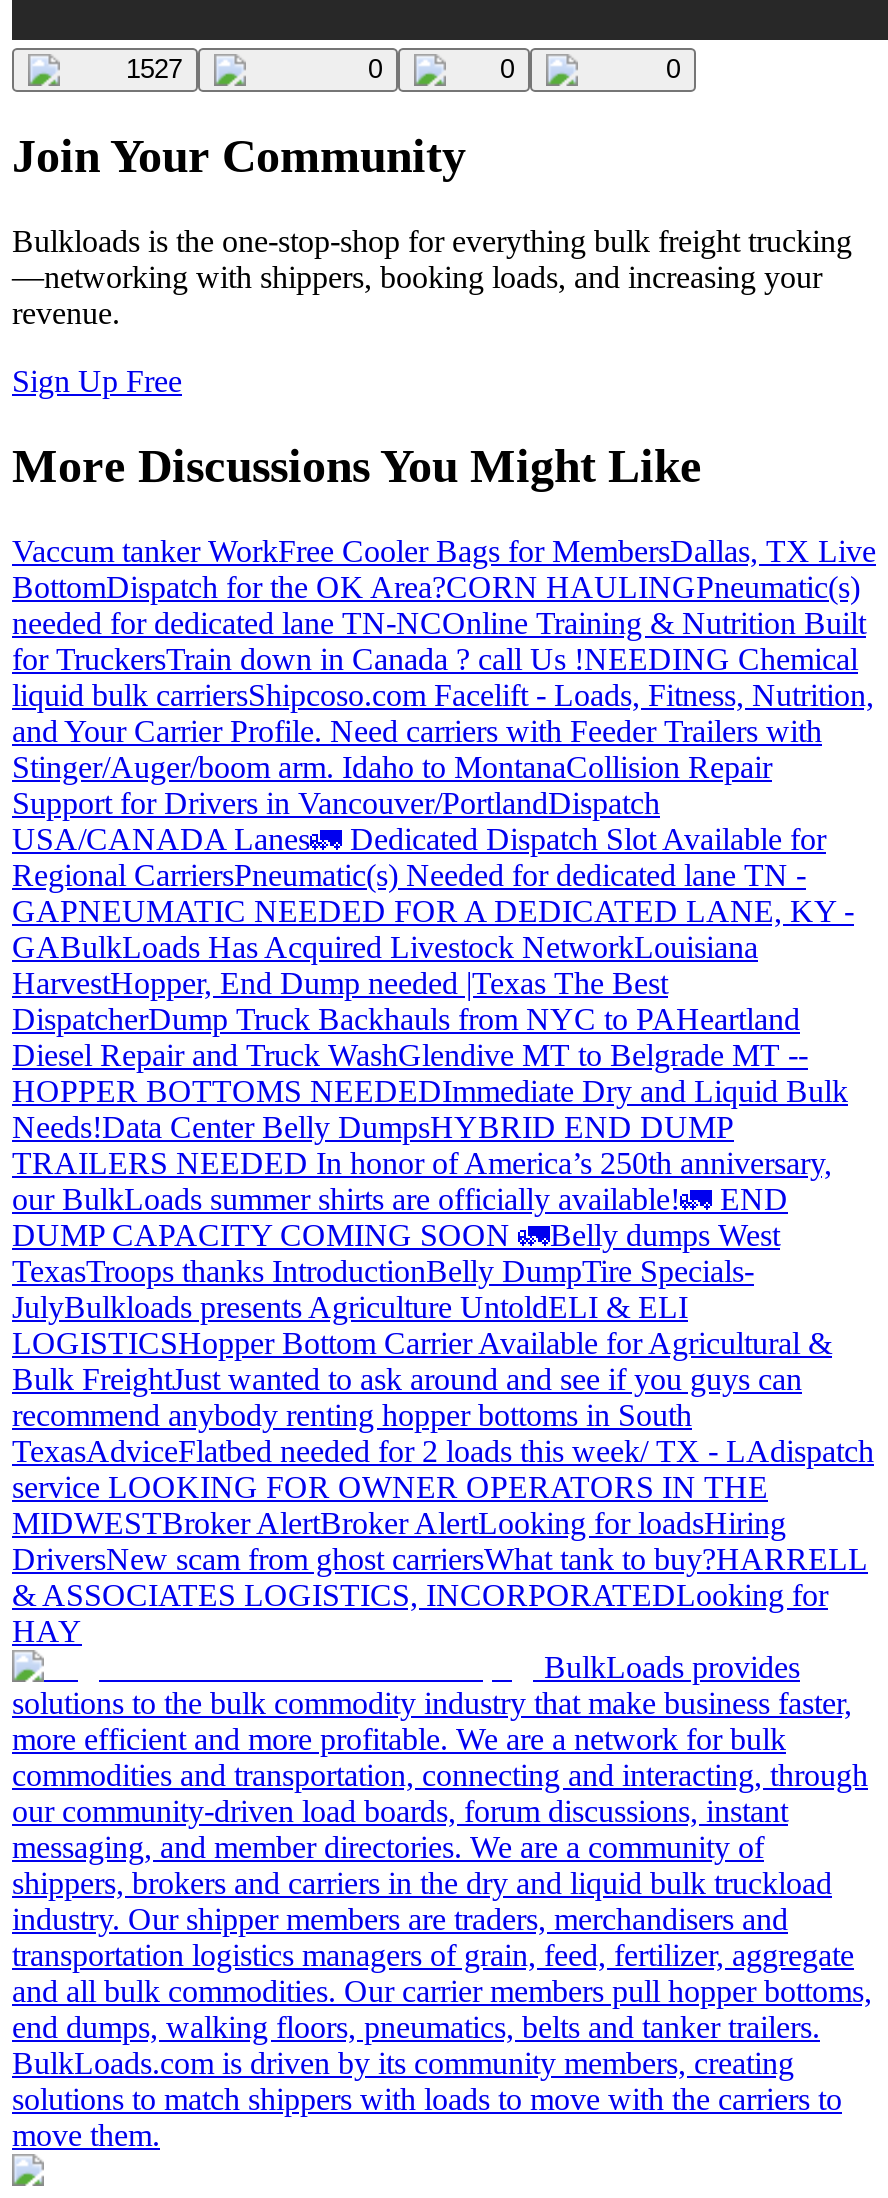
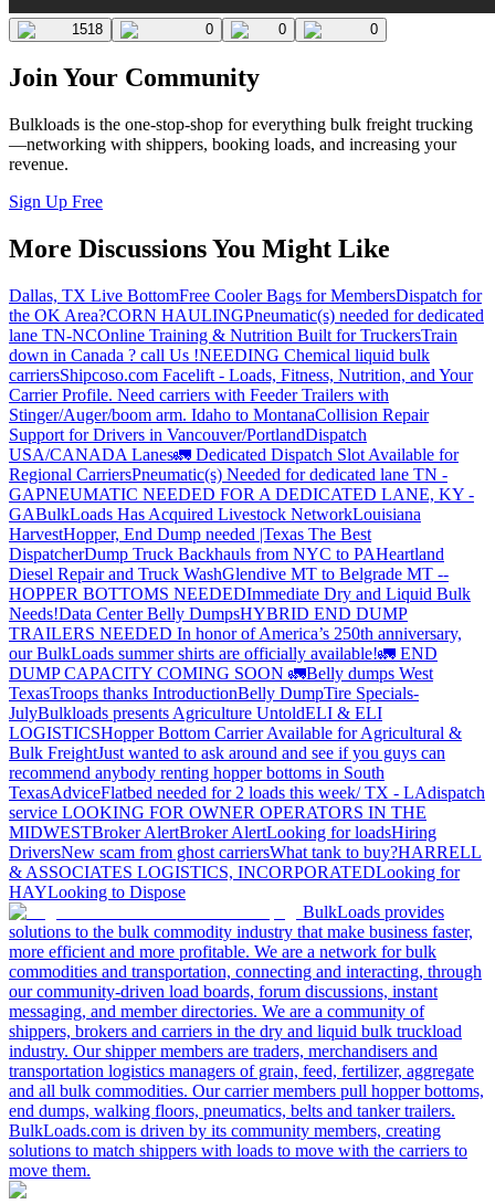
- 1527
+ 1518

- Vaccum tanker WorkFree Cooler Bags for MembersDallas, TX Live
- BottomDispatch for the OK Area?CORN HAULINGPneumatic(s)
- needed for dedicated lane TN-NCOnline Training & Nutrition Built
- for TruckersTrain down in Canada ? call Us ! NEEDING Chemical
- liquid bulk carriersShipcoso.com Facelift - Loads, Fitness, Nutrition,
- and Your Carrier Profile. Need carriers with Feeder Trailers with
+ Dallas, TX Live BottomFree Cooler Bags for MembersDispatch for
+ the OK Area?CORN HAULINGPneumatic(s) needed for dedicated
+ lane TN-NCOnline Training & Nutrition Built for TruckersTrain
+ down in Canada ? call Us ! NEEDING Chemical liquid bulk
+ carriersShipcoso.com Facelift - Loads, Fitness, Nutrition, and Your
+ Carrier Profile. Need carriers with Feeder Trailers with

- HAY
+ HAYLooking to Dispose
